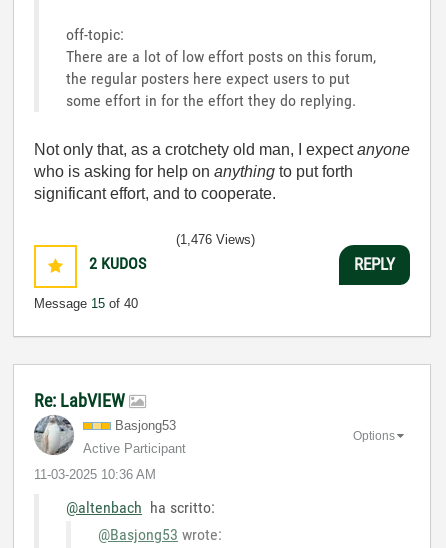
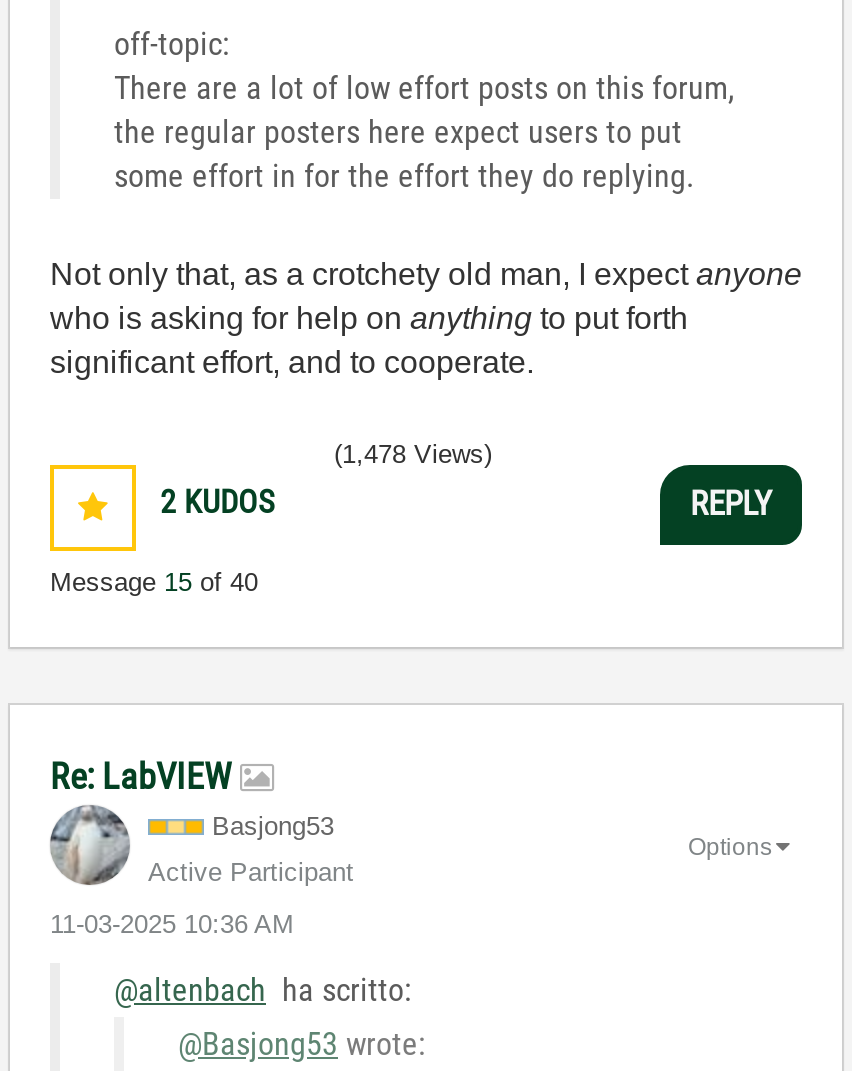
- (1,476 Views)
+ (1,478 Views)
